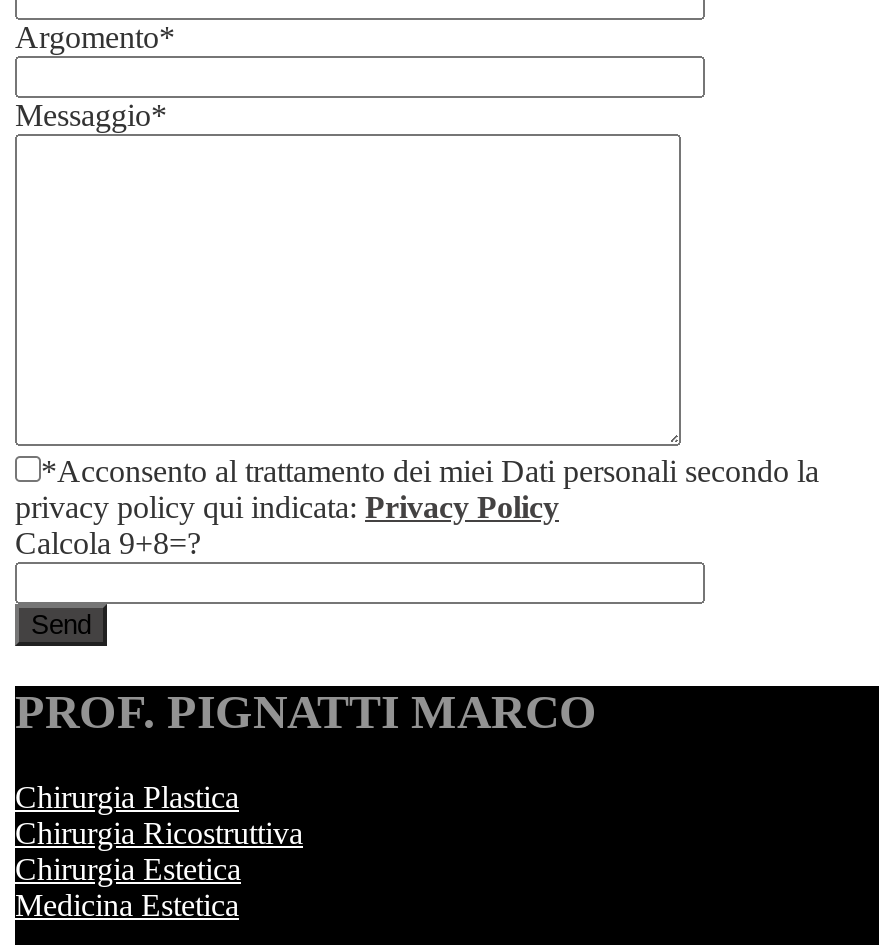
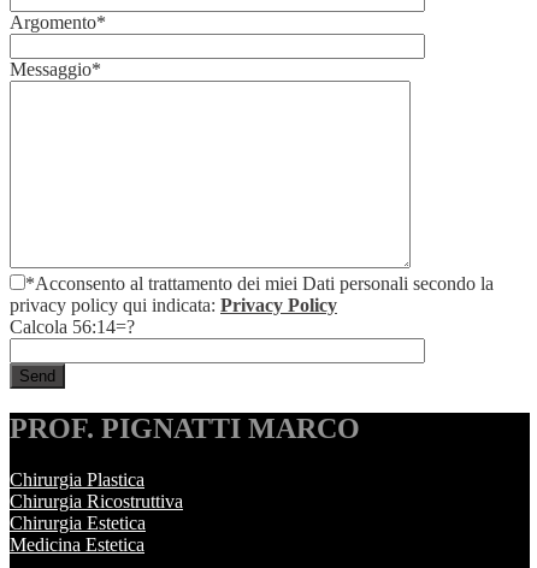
- Calcola 9+8=?
+ Calcola 56:14=?
